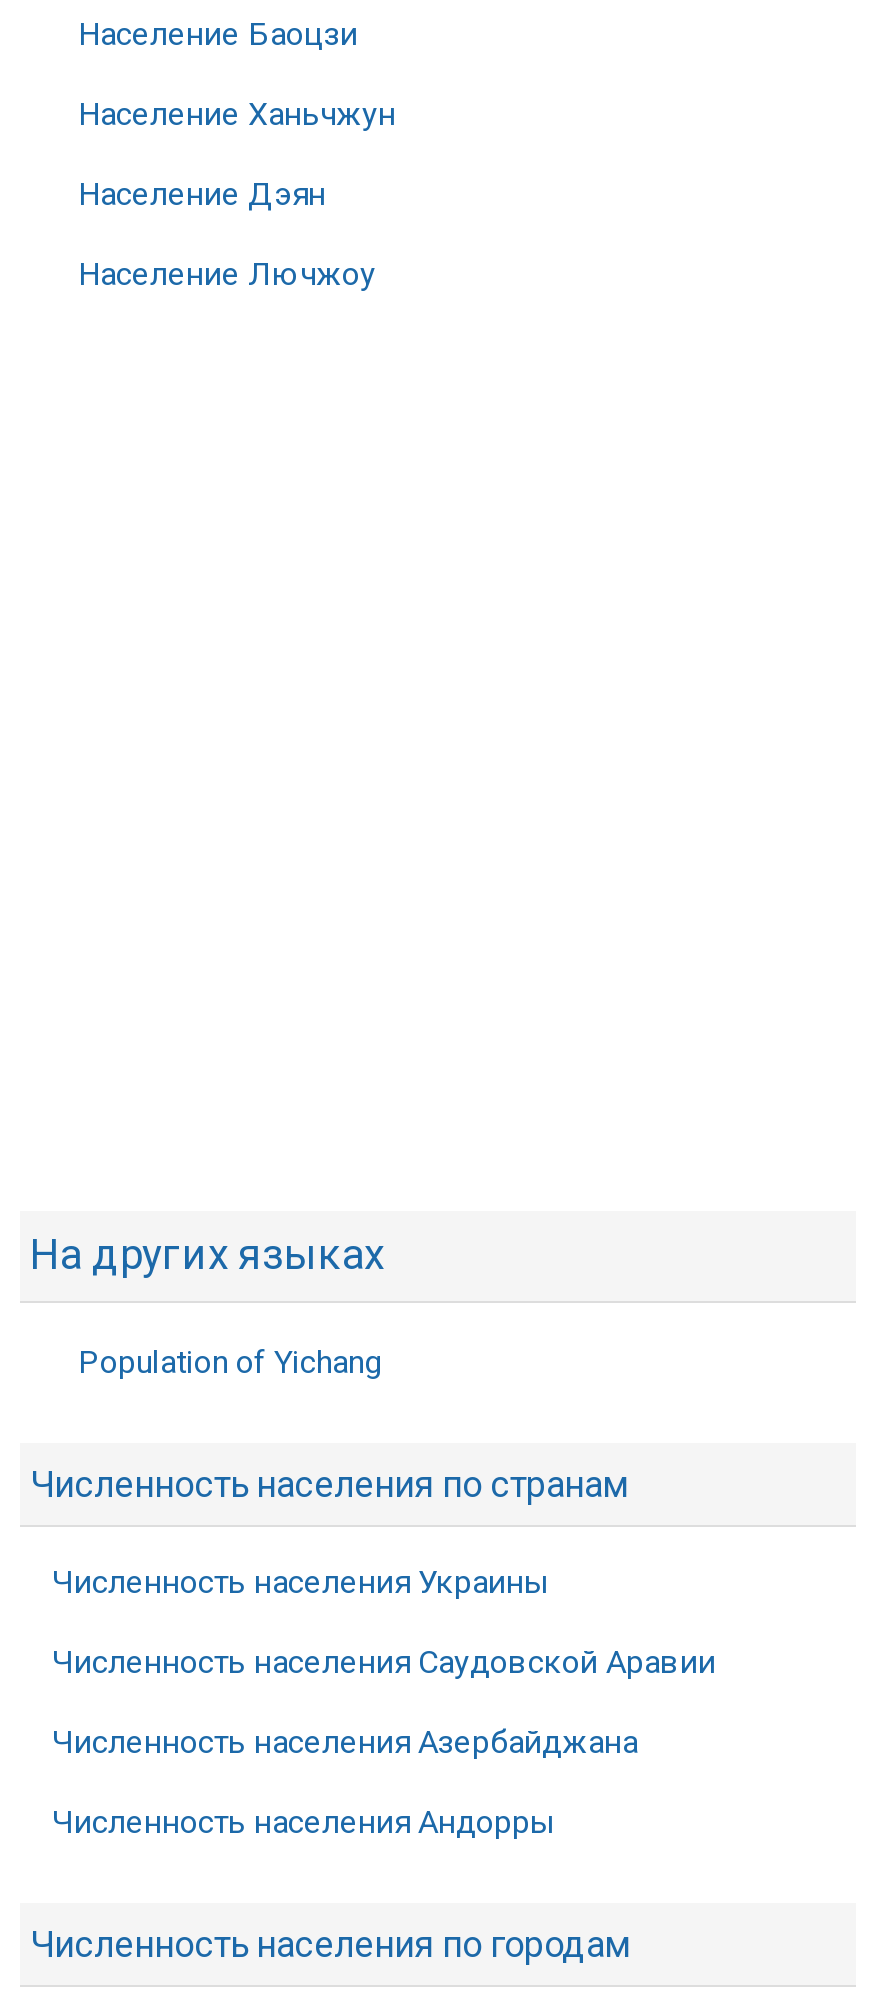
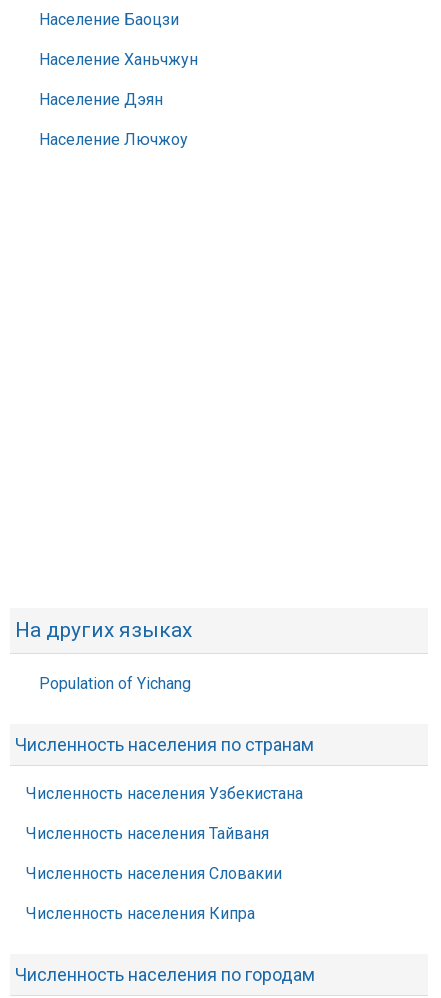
- Численность населения Украины
+ Численность населения Узбекистана

- Численность населения Саудовской Аравии
+ Численность населения Тайваня

- Численность населения Азербайджана
+ Численность населения Словакии

- Численность населения Андорры
+ Численность населения Кипра
